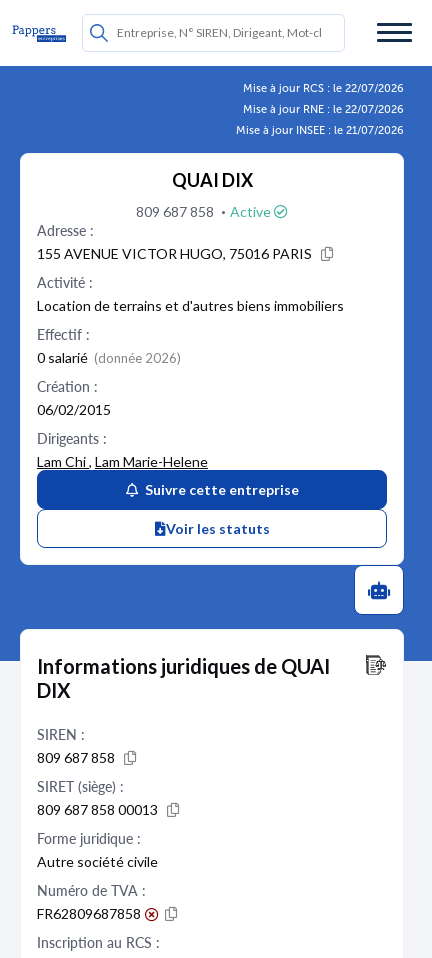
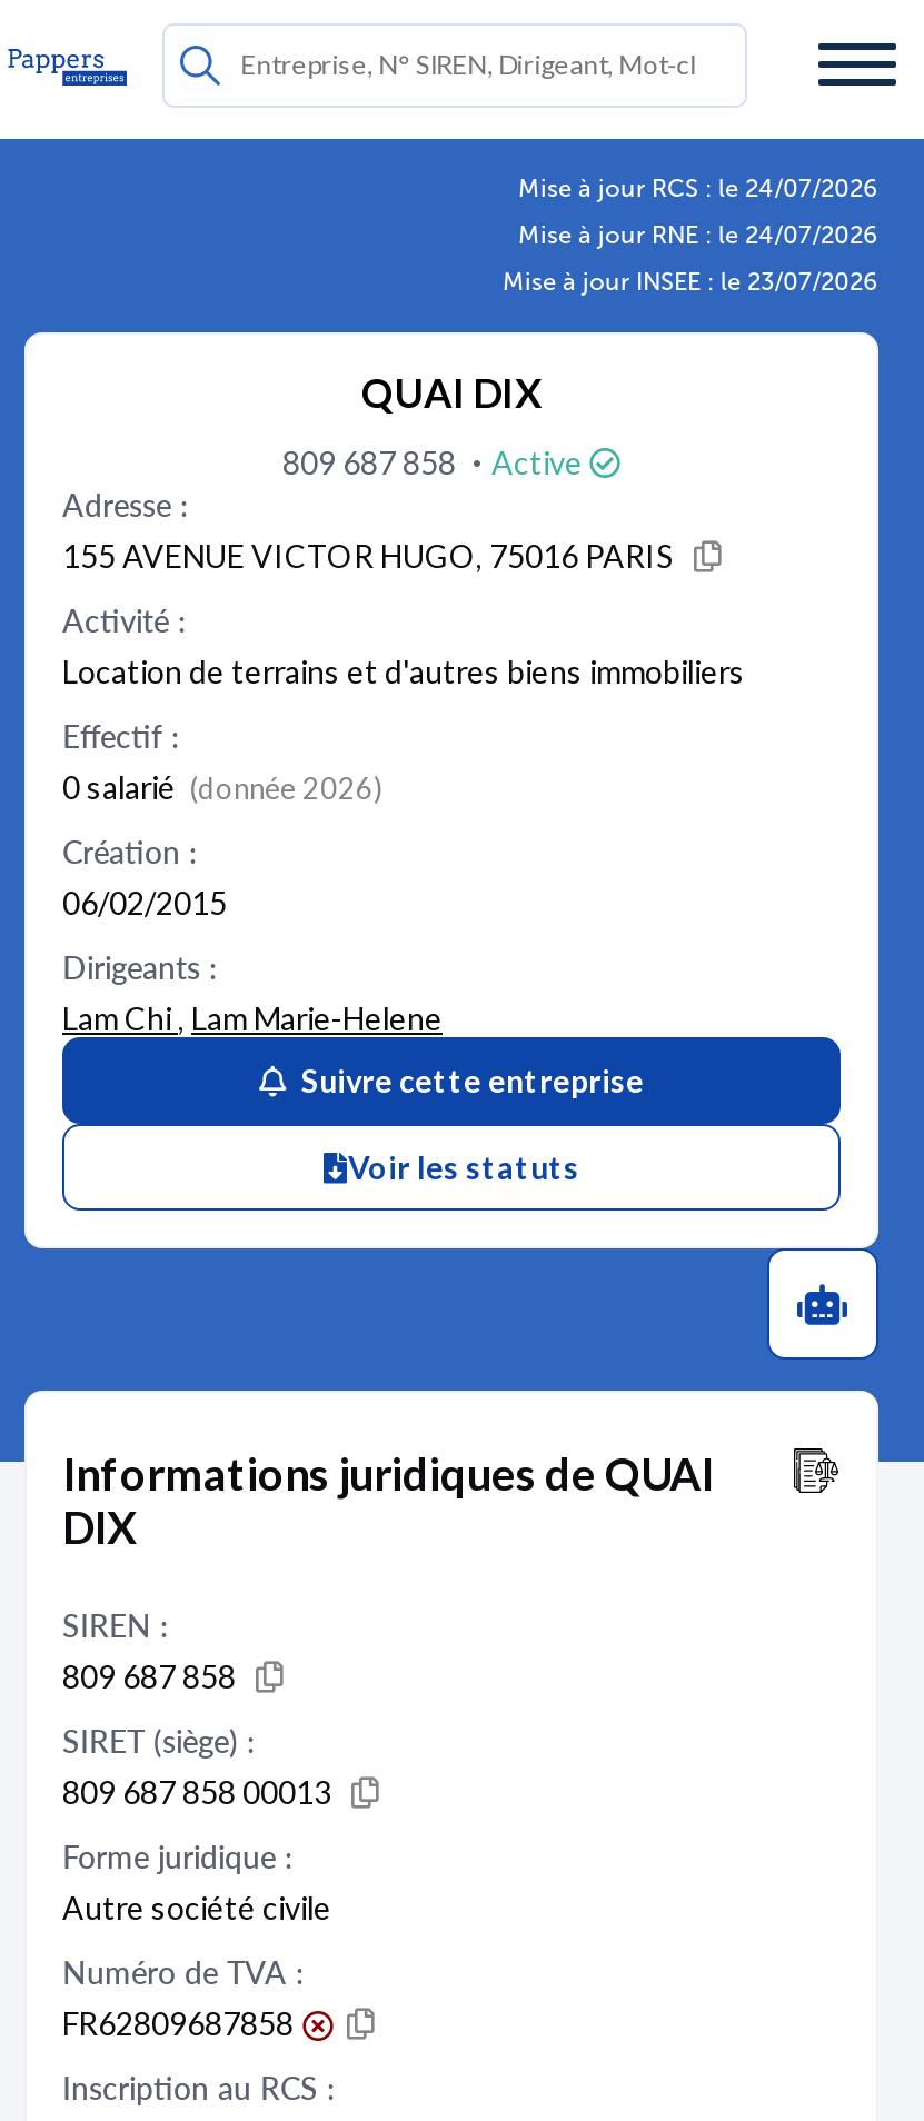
- Mise à jour RCS : le 22/07/2026
+ Mise à jour RCS : le 24/07/2026

- Mise à jour RNE : le 22/07/2026
+ Mise à jour RNE : le 24/07/2026

- Mise à jour INSEE : le 21/07/2026
+ Mise à jour INSEE : le 23/07/2026
